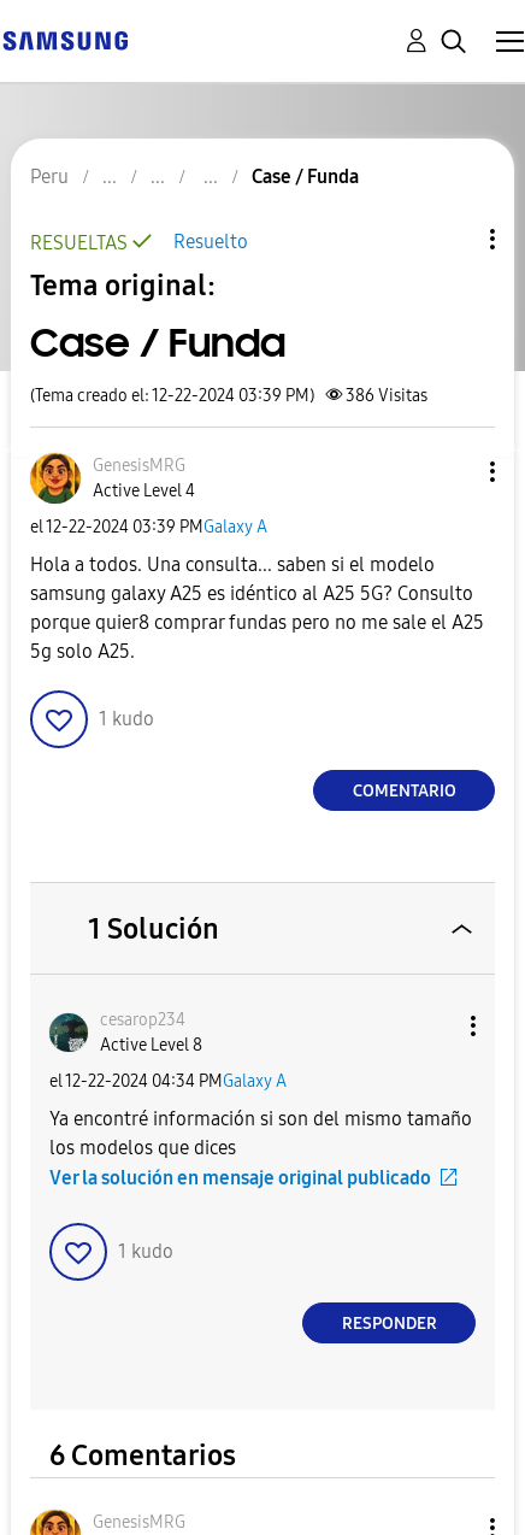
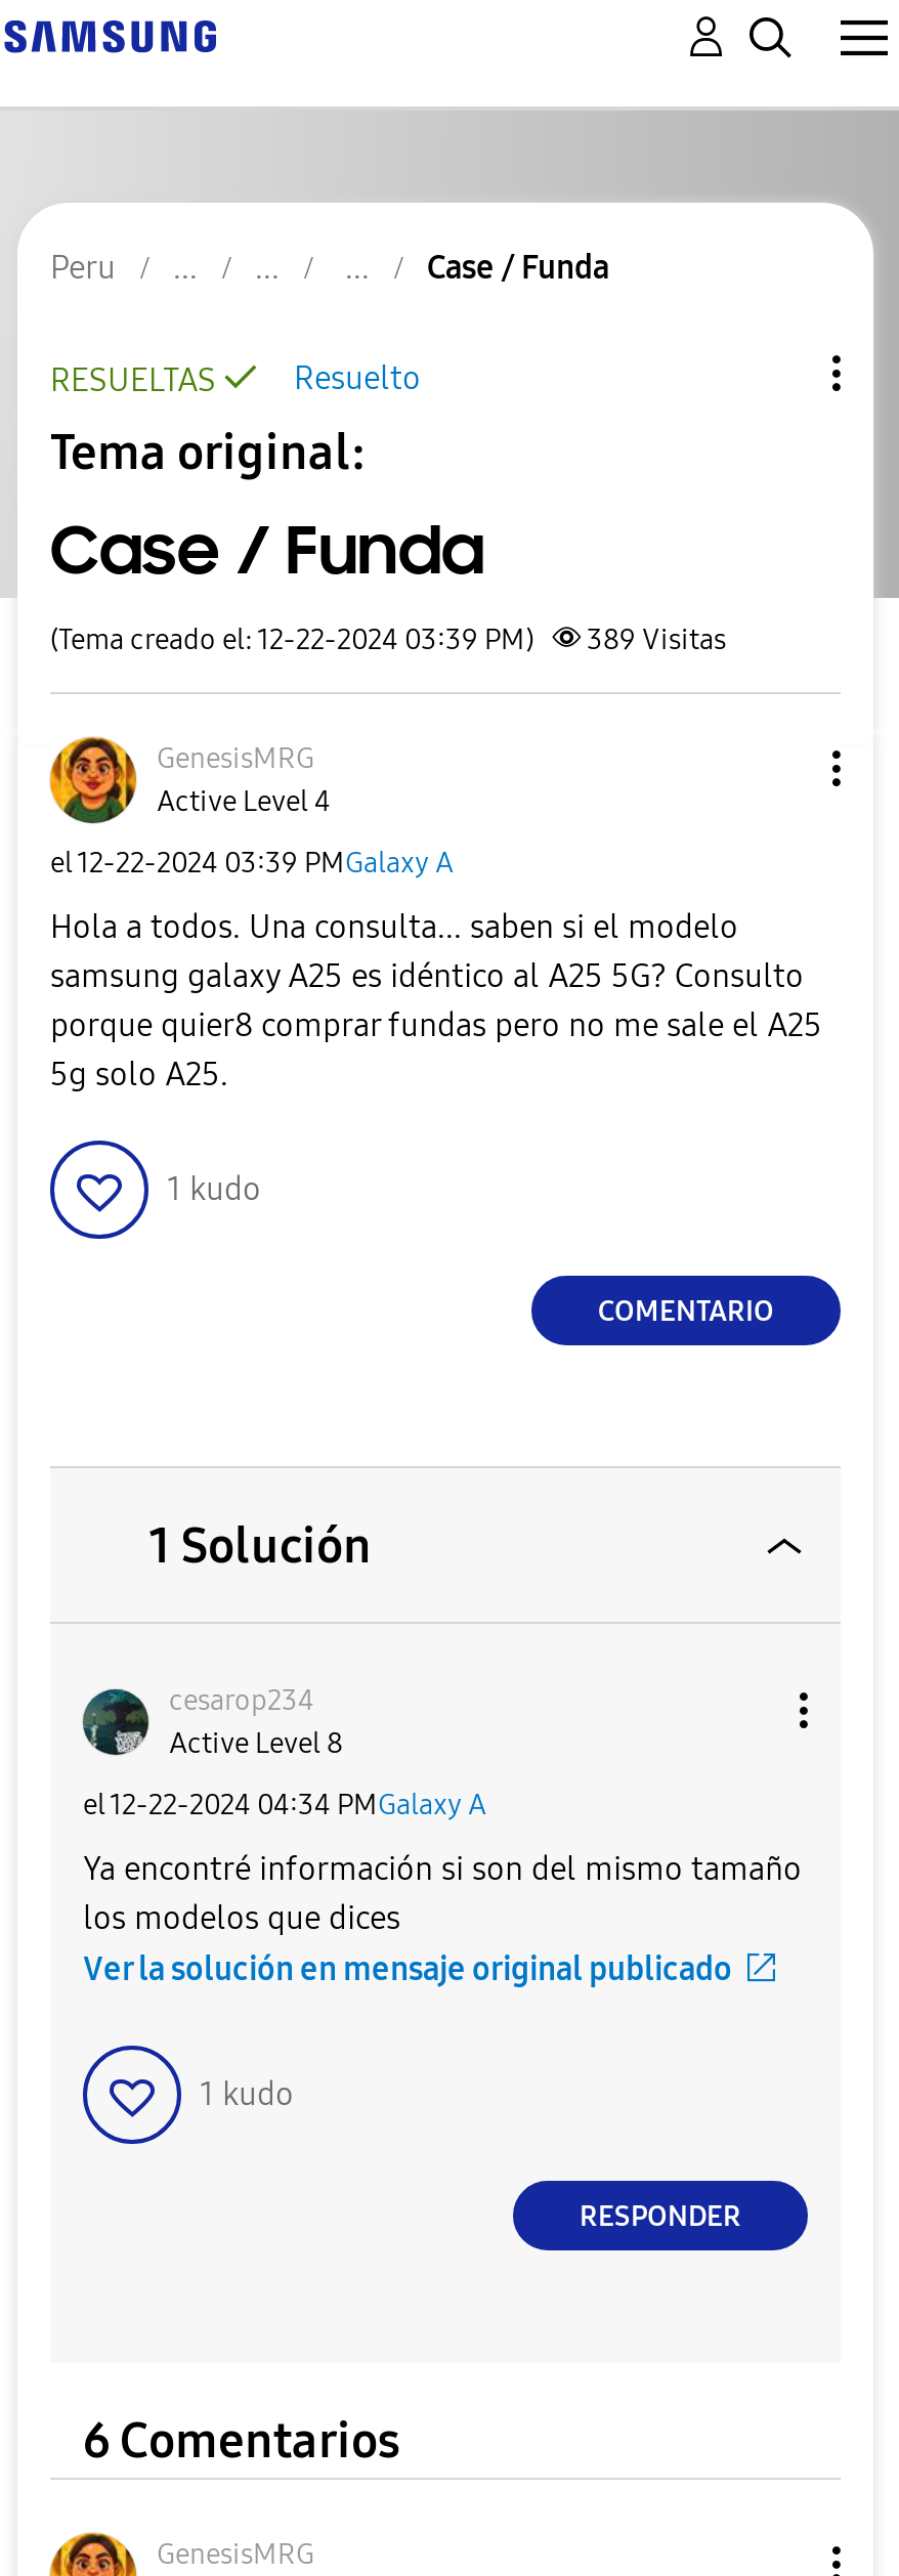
- (Tema creado el: 12-22-2024 03:39 PM) 386 Visitas
+ (Tema creado el: 12-22-2024 03:39 PM) 389 Visitas
